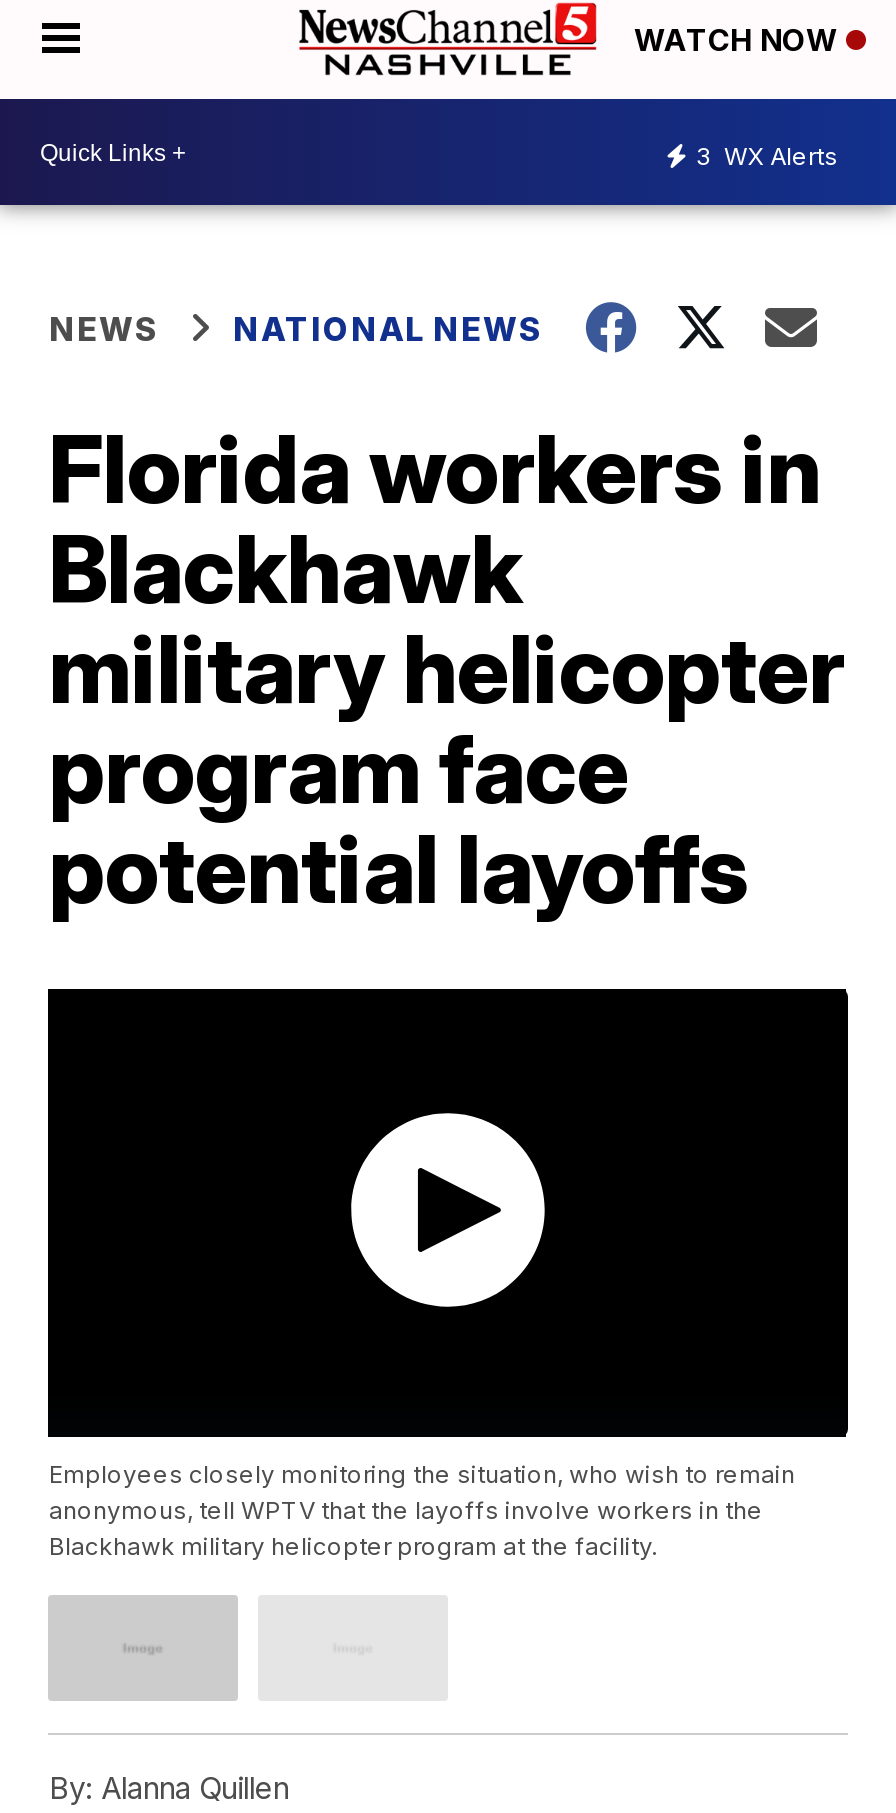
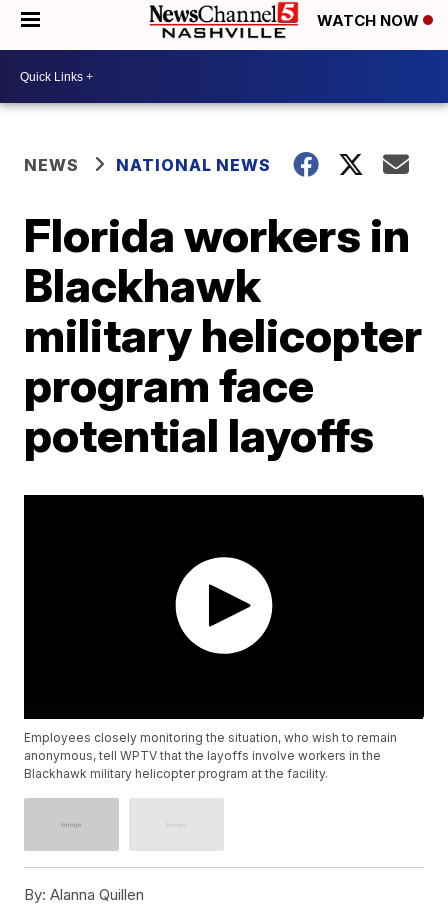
- 3 WX Alerts
